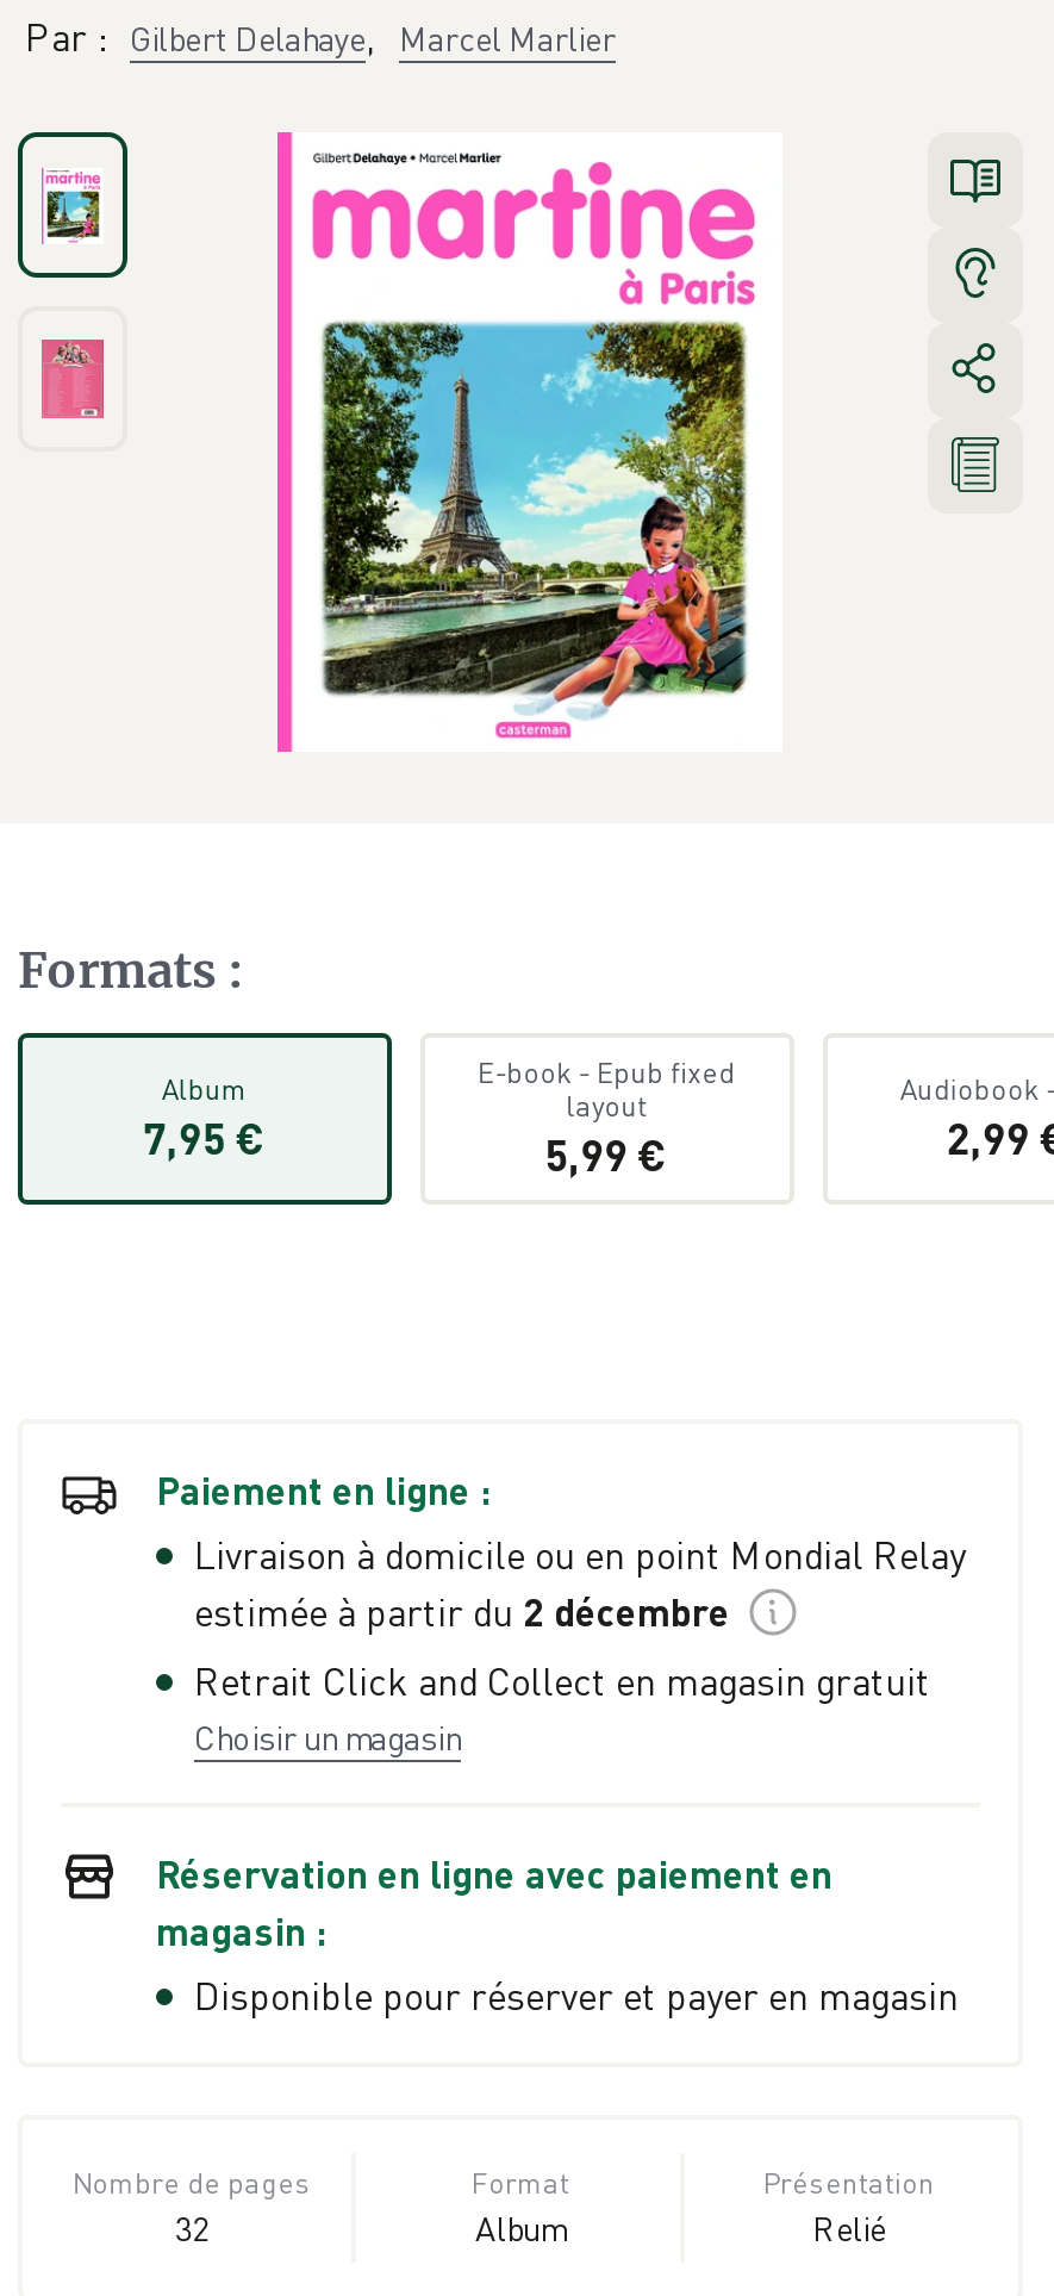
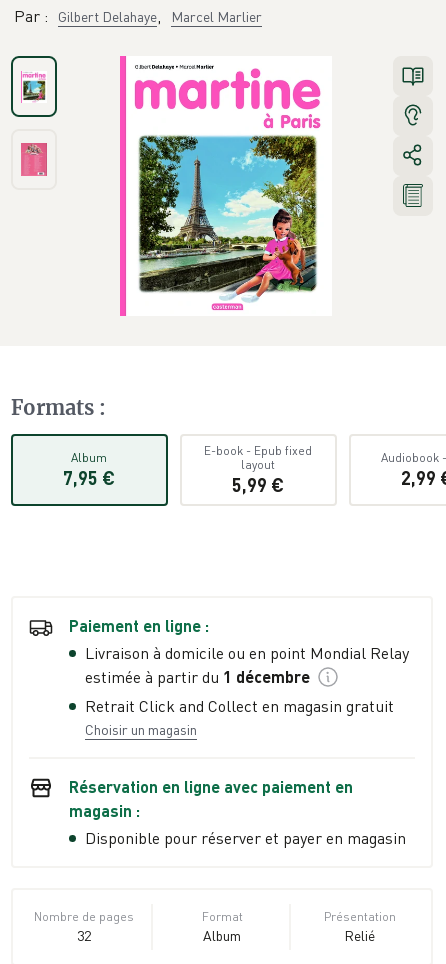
- estimée à partir du 2 décembre
+ estimée à partir du 1 décembre
